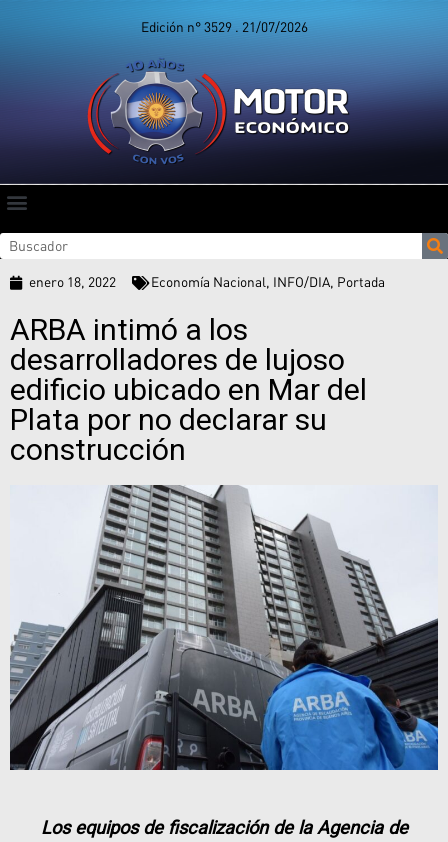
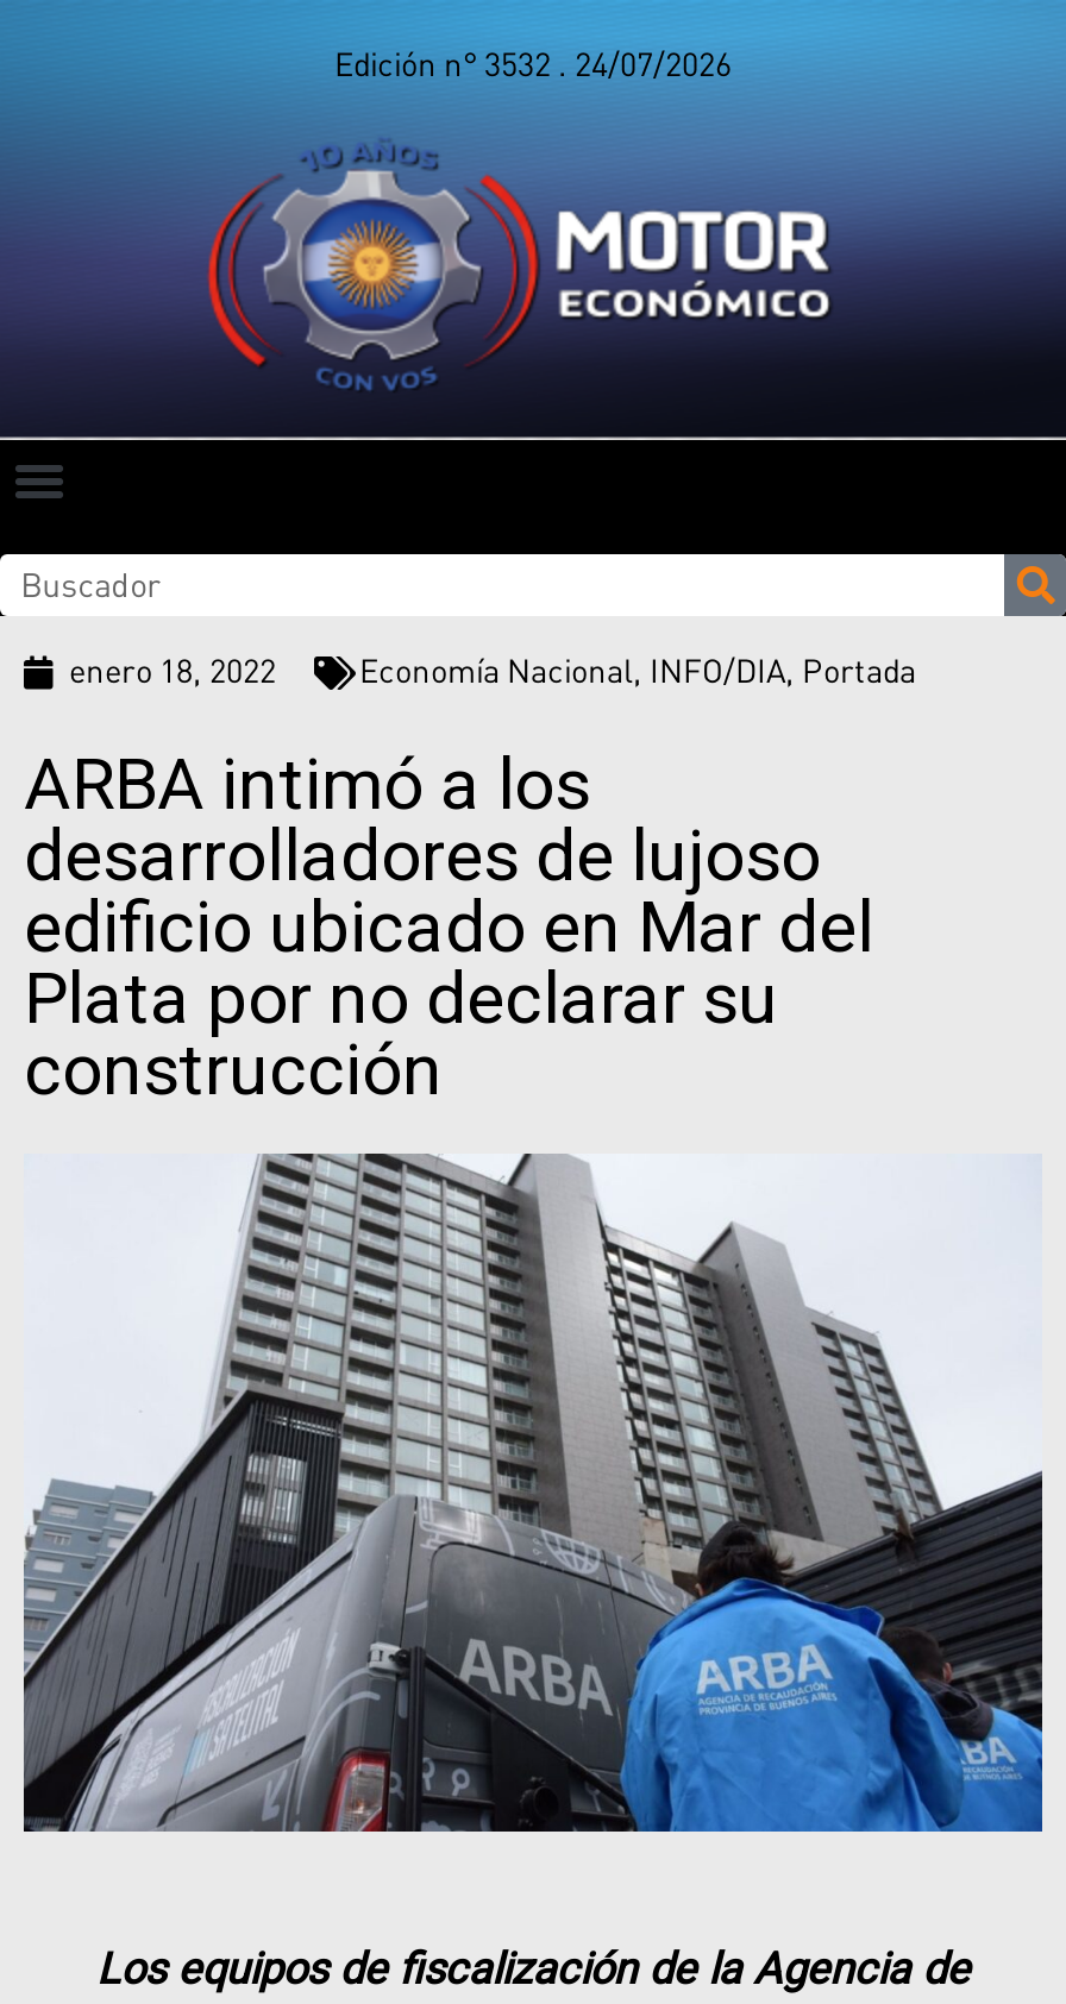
- Edición n° 3529 . 21/07/2026
+ Edición n° 3532 . 24/07/2026
